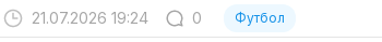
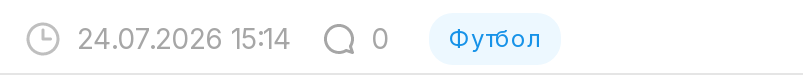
- 21.07.2026 19:24
+ 24.07.2026 15:14
